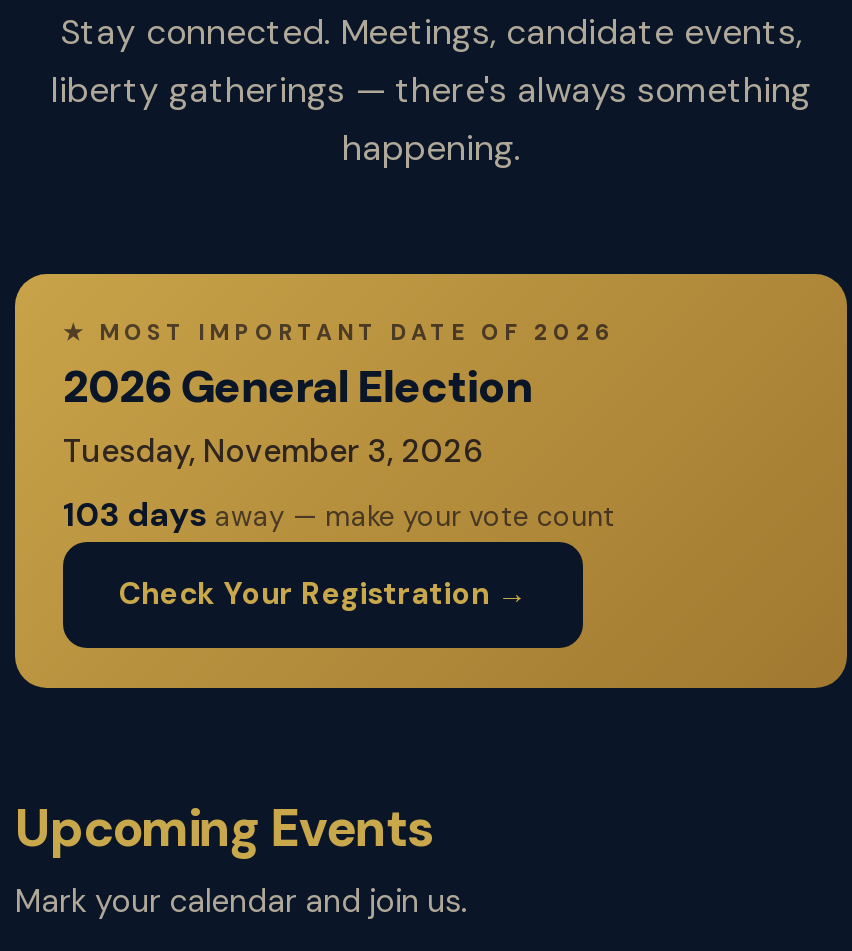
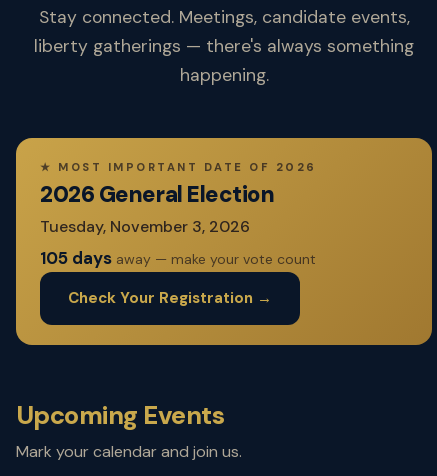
- 103 days away — make your vote count
+ 105 days away — make your vote count
